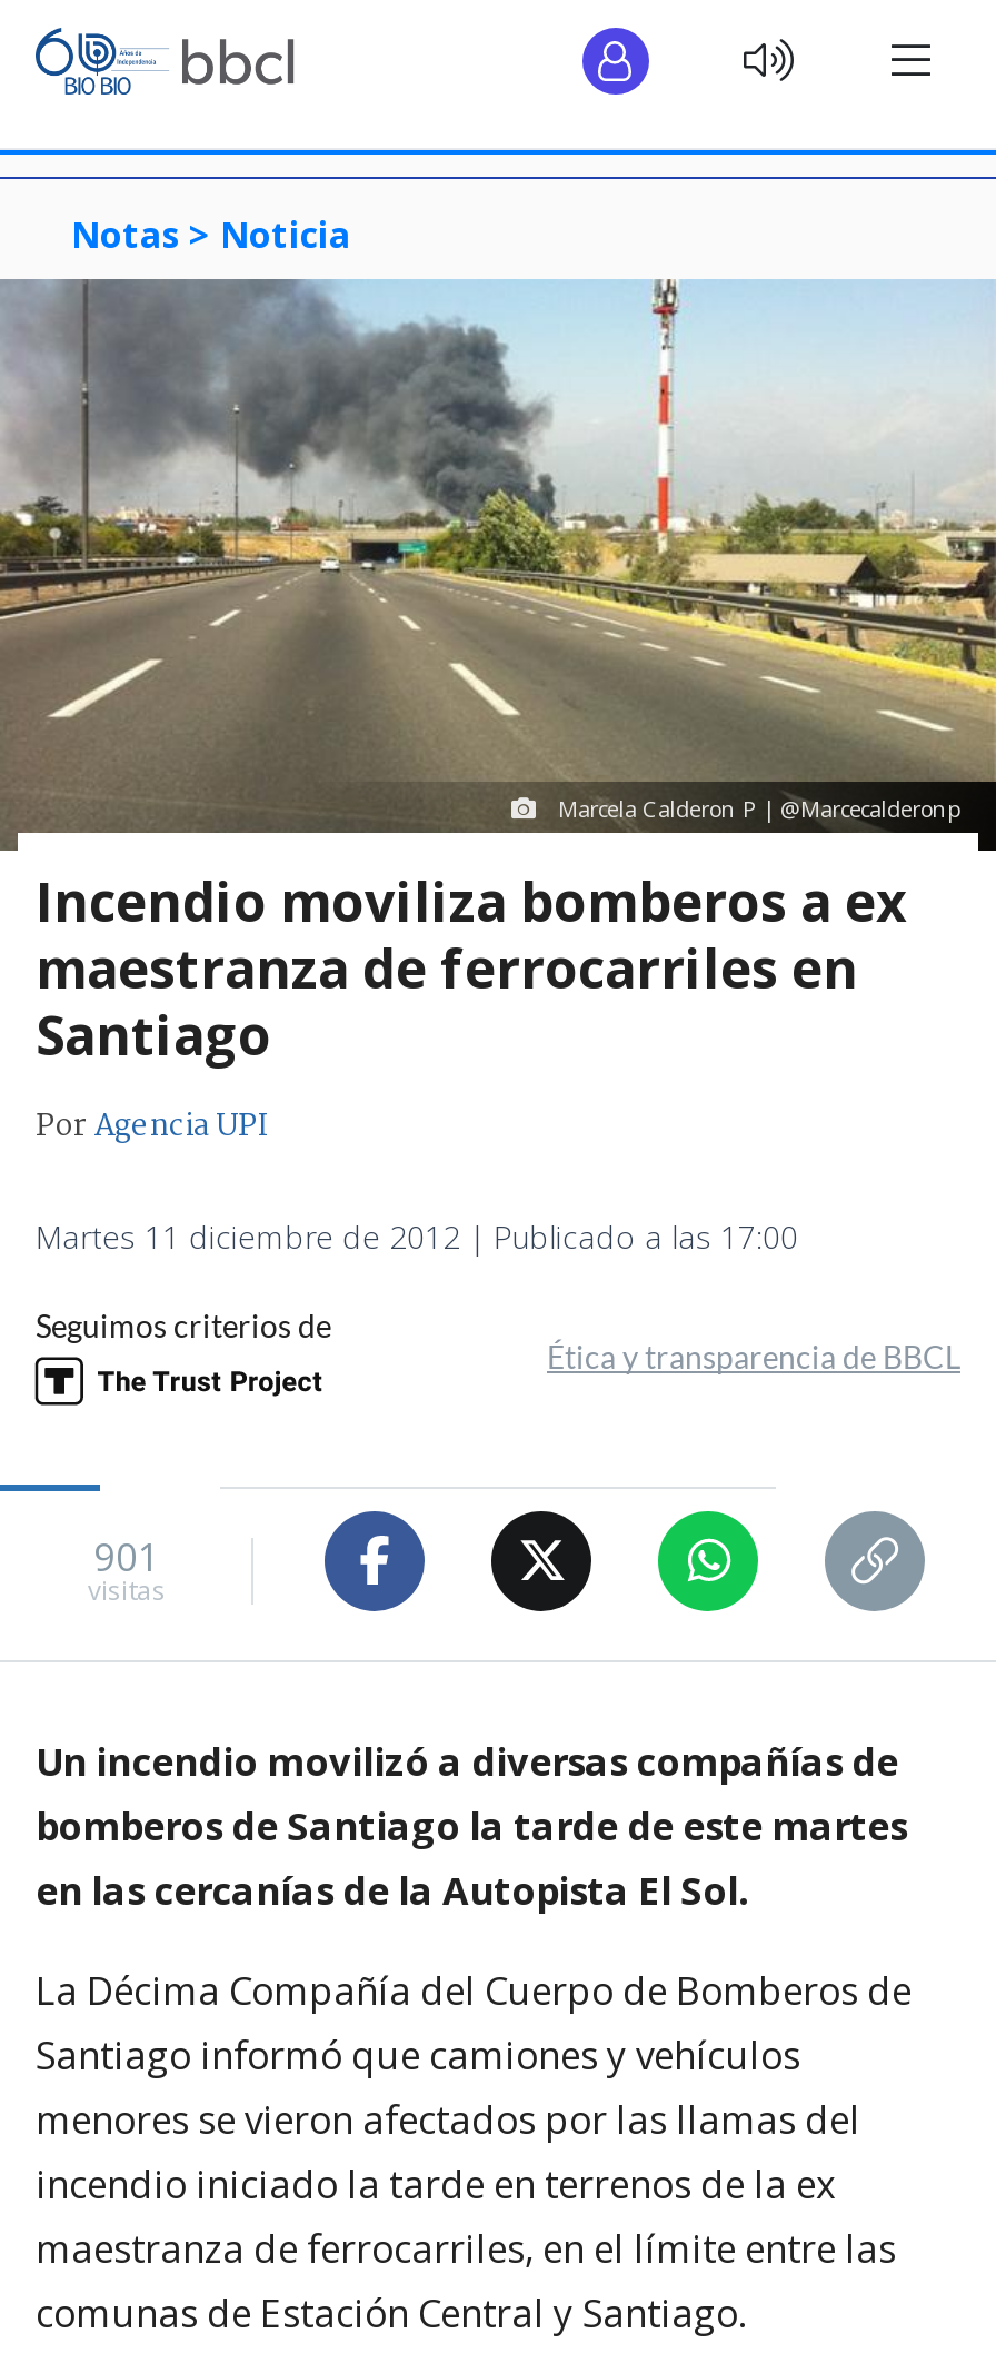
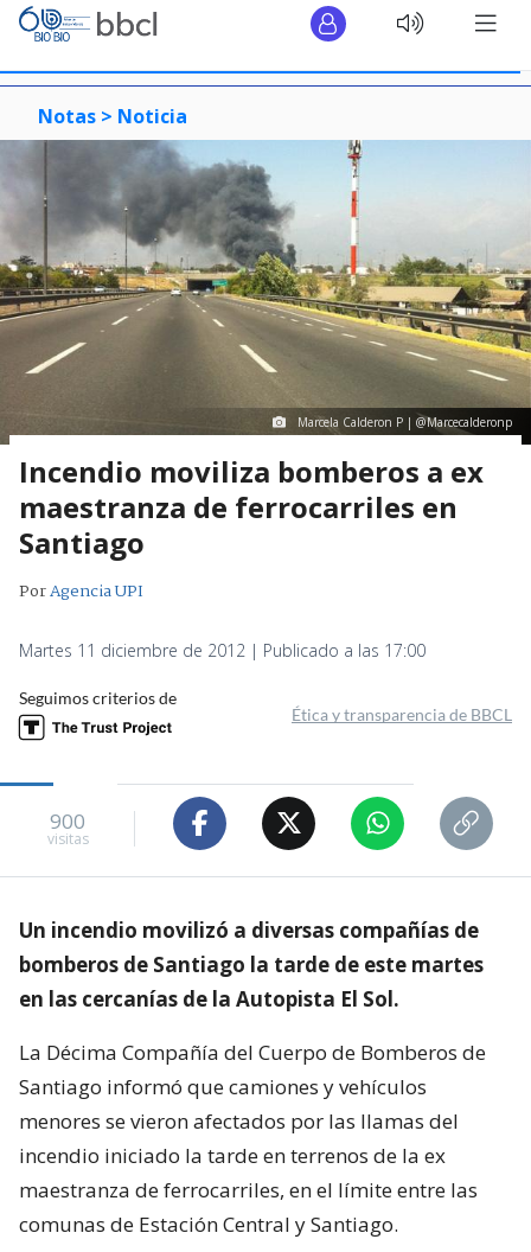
- 901
+ 900
